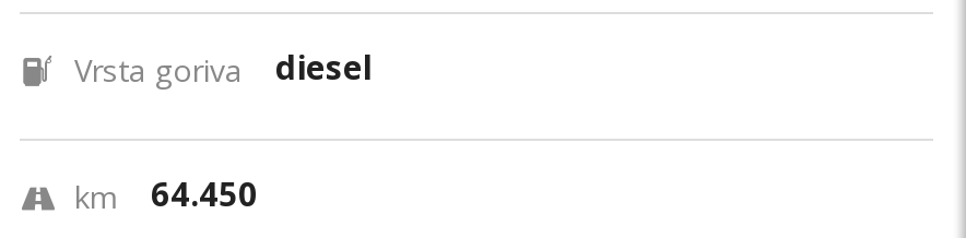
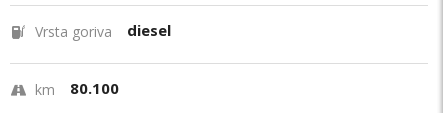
- km 64.450
+ km 80.100
